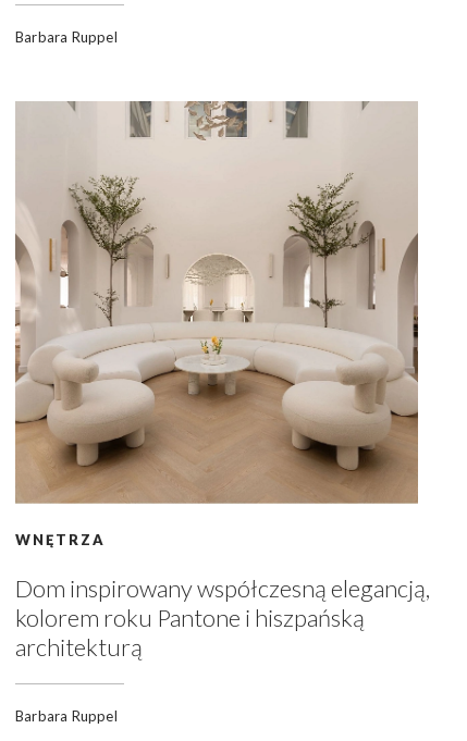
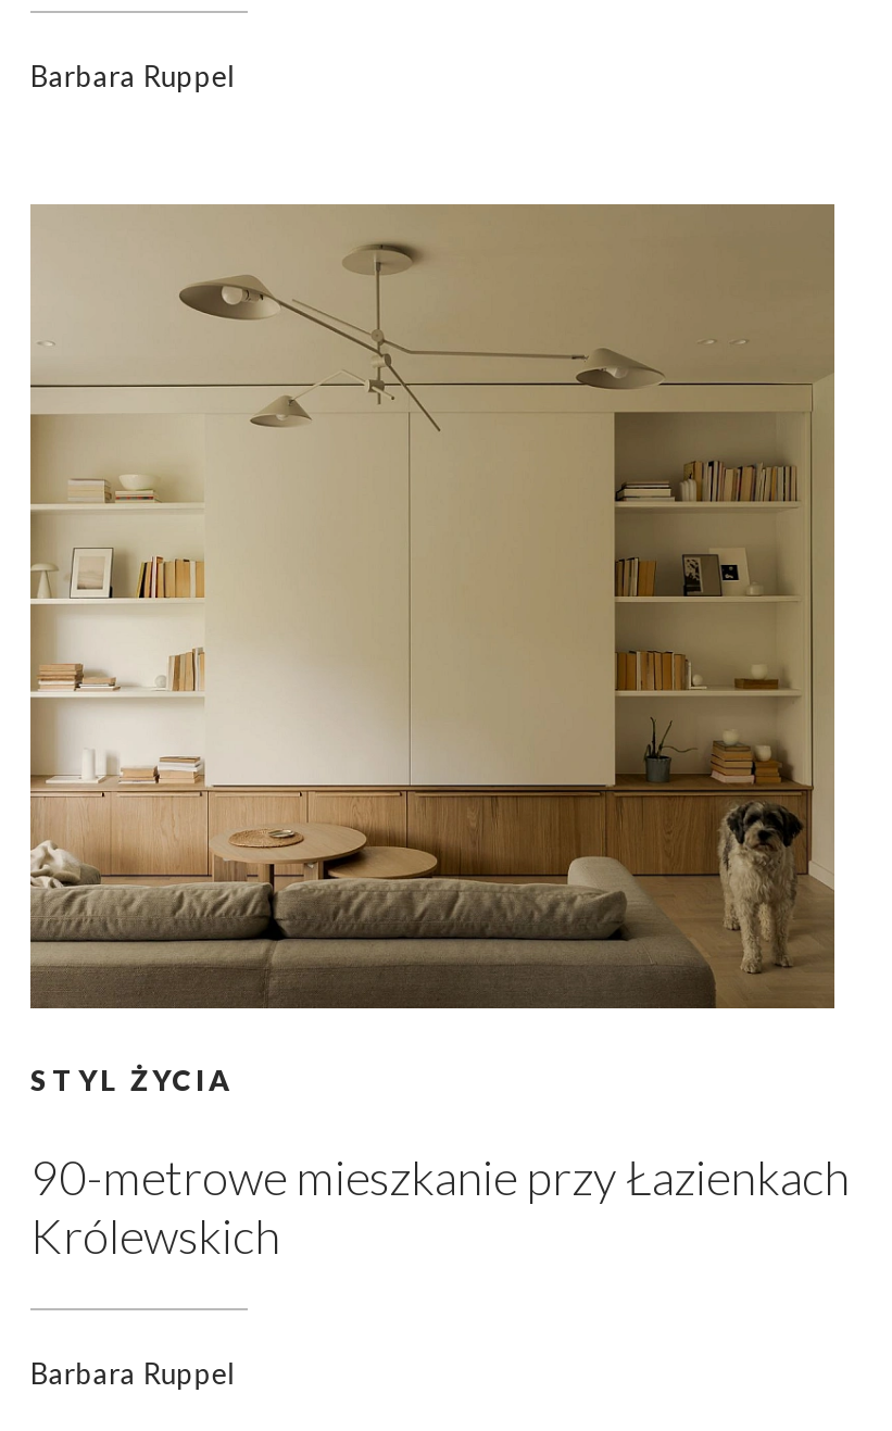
- [image]
- WNĘTRZA
+ [image]
+ STYL ŻYCIA

- Dom inspirowany współczesną elegancją,
- kolorem roku Pantone i hiszpańską
- architekturą
+ 90-metrowe mieszkanie przy Łazienkach
+ Królewskich
